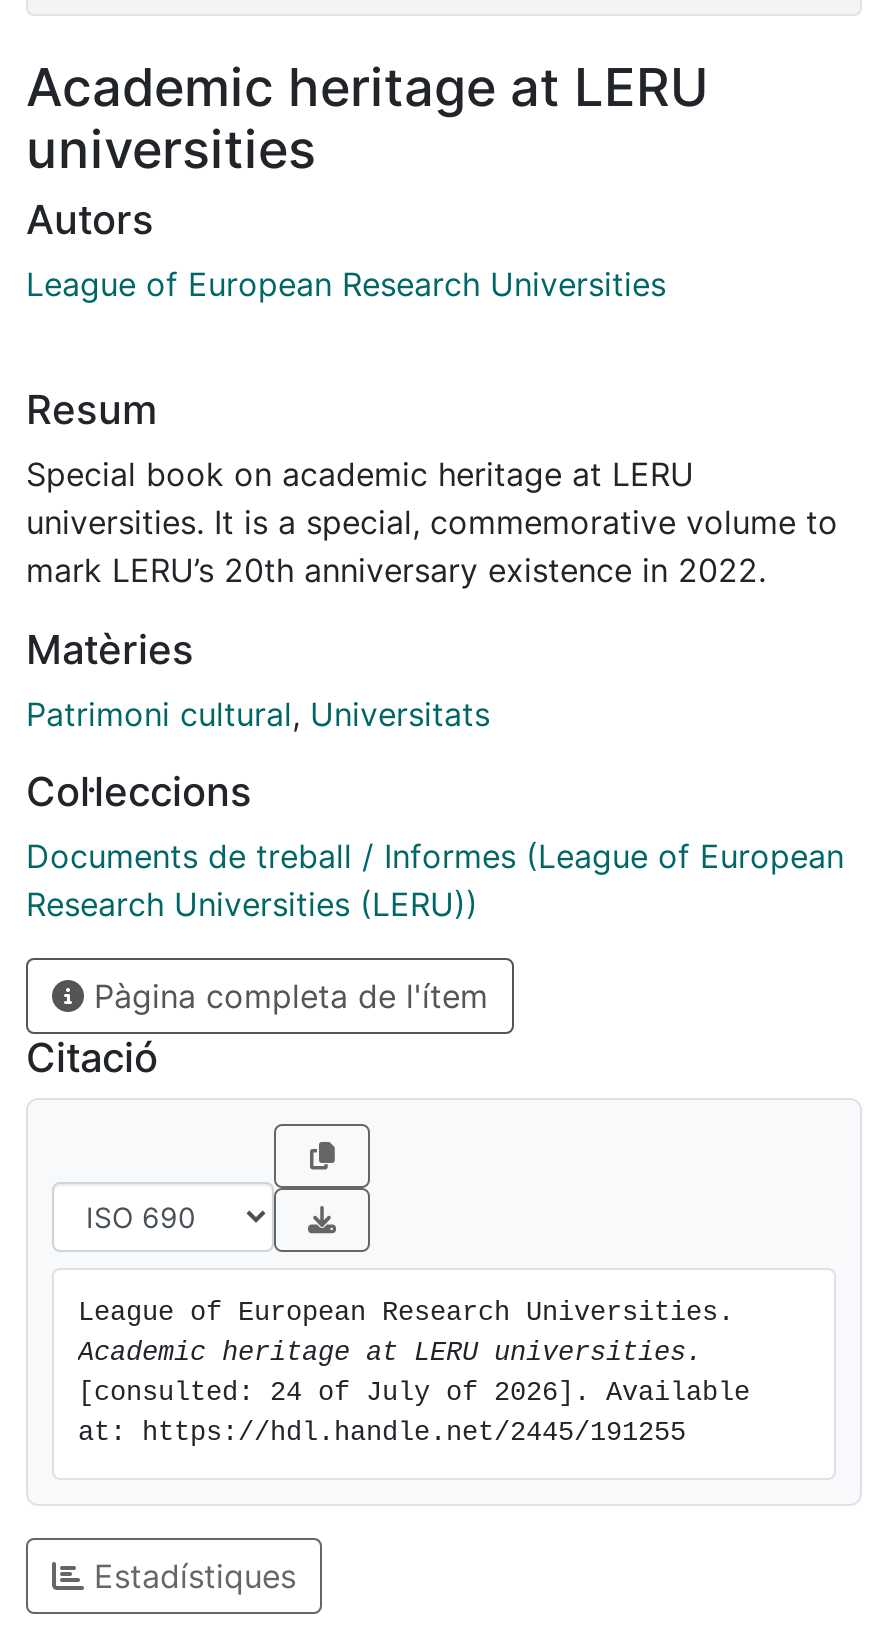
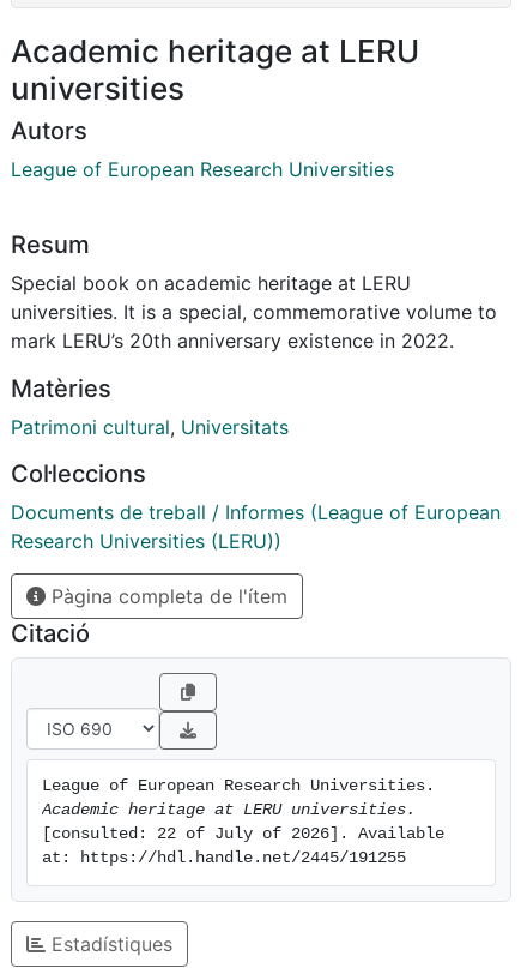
- [consulted: 24 of July of 2026]. Available
+ [consulted: 22 of July of 2026]. Available
